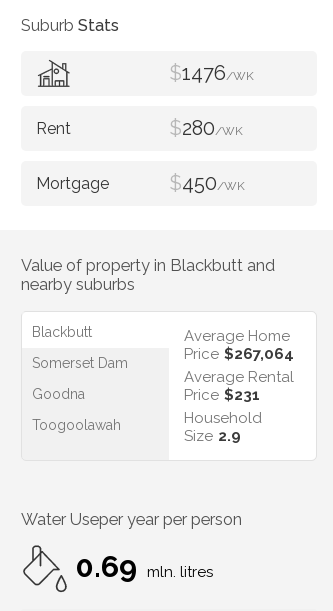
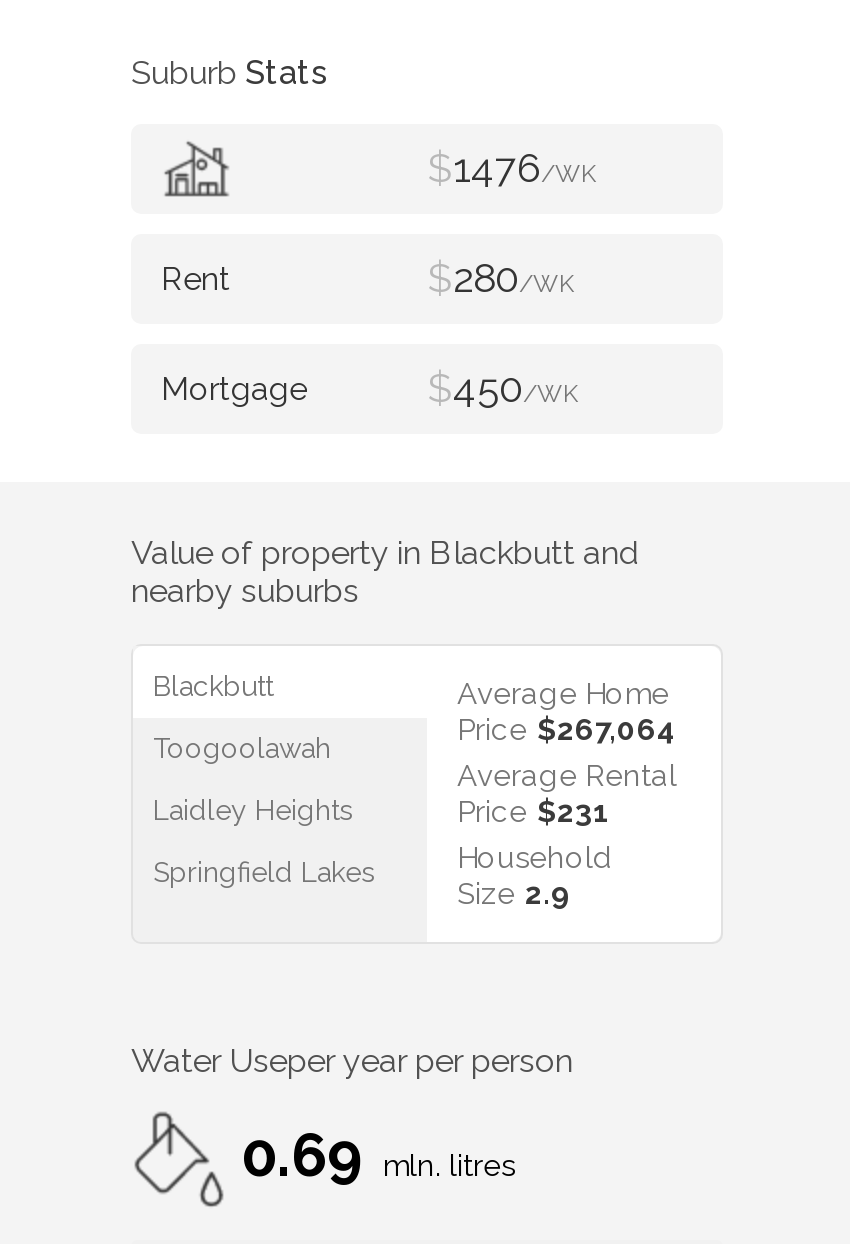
- Somerset Dam
- Goodna

+ Laidley Heights
+ Springfield Lakes

moved up: Toogoolawah
